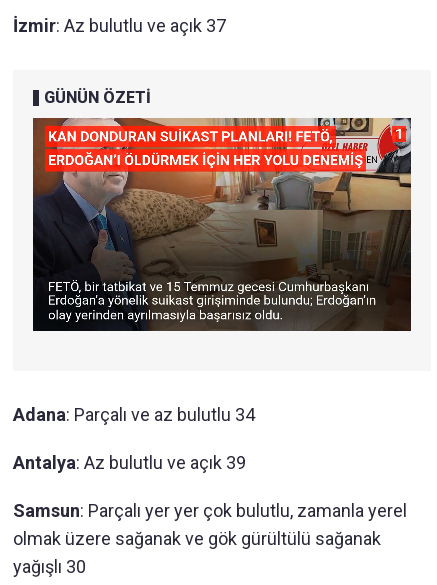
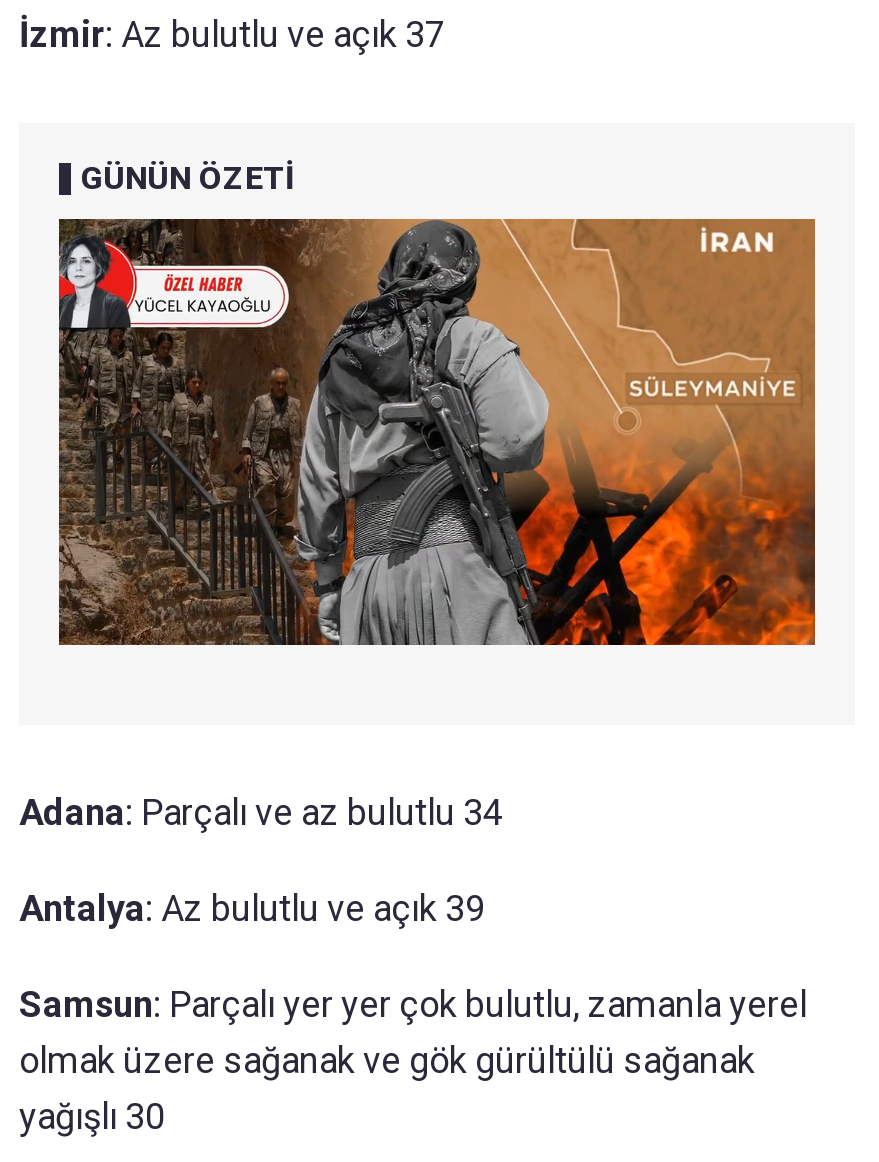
- [image]
+ [image]
